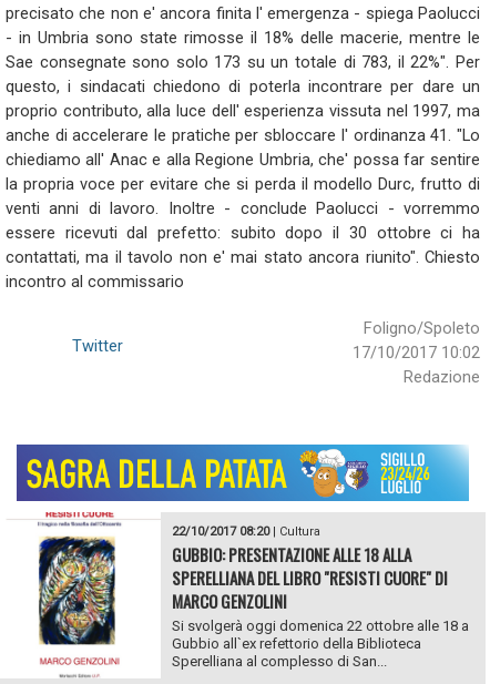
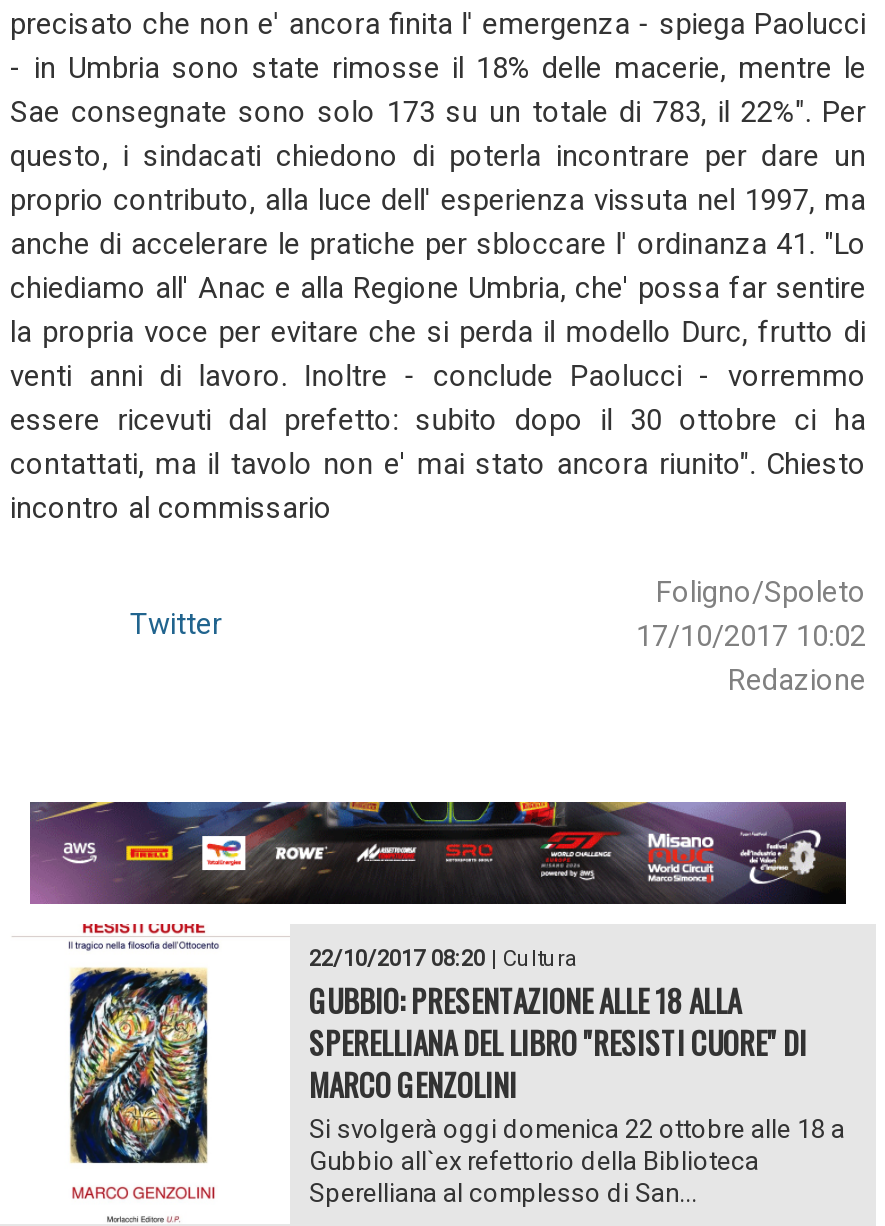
- [image]
+ [image]
